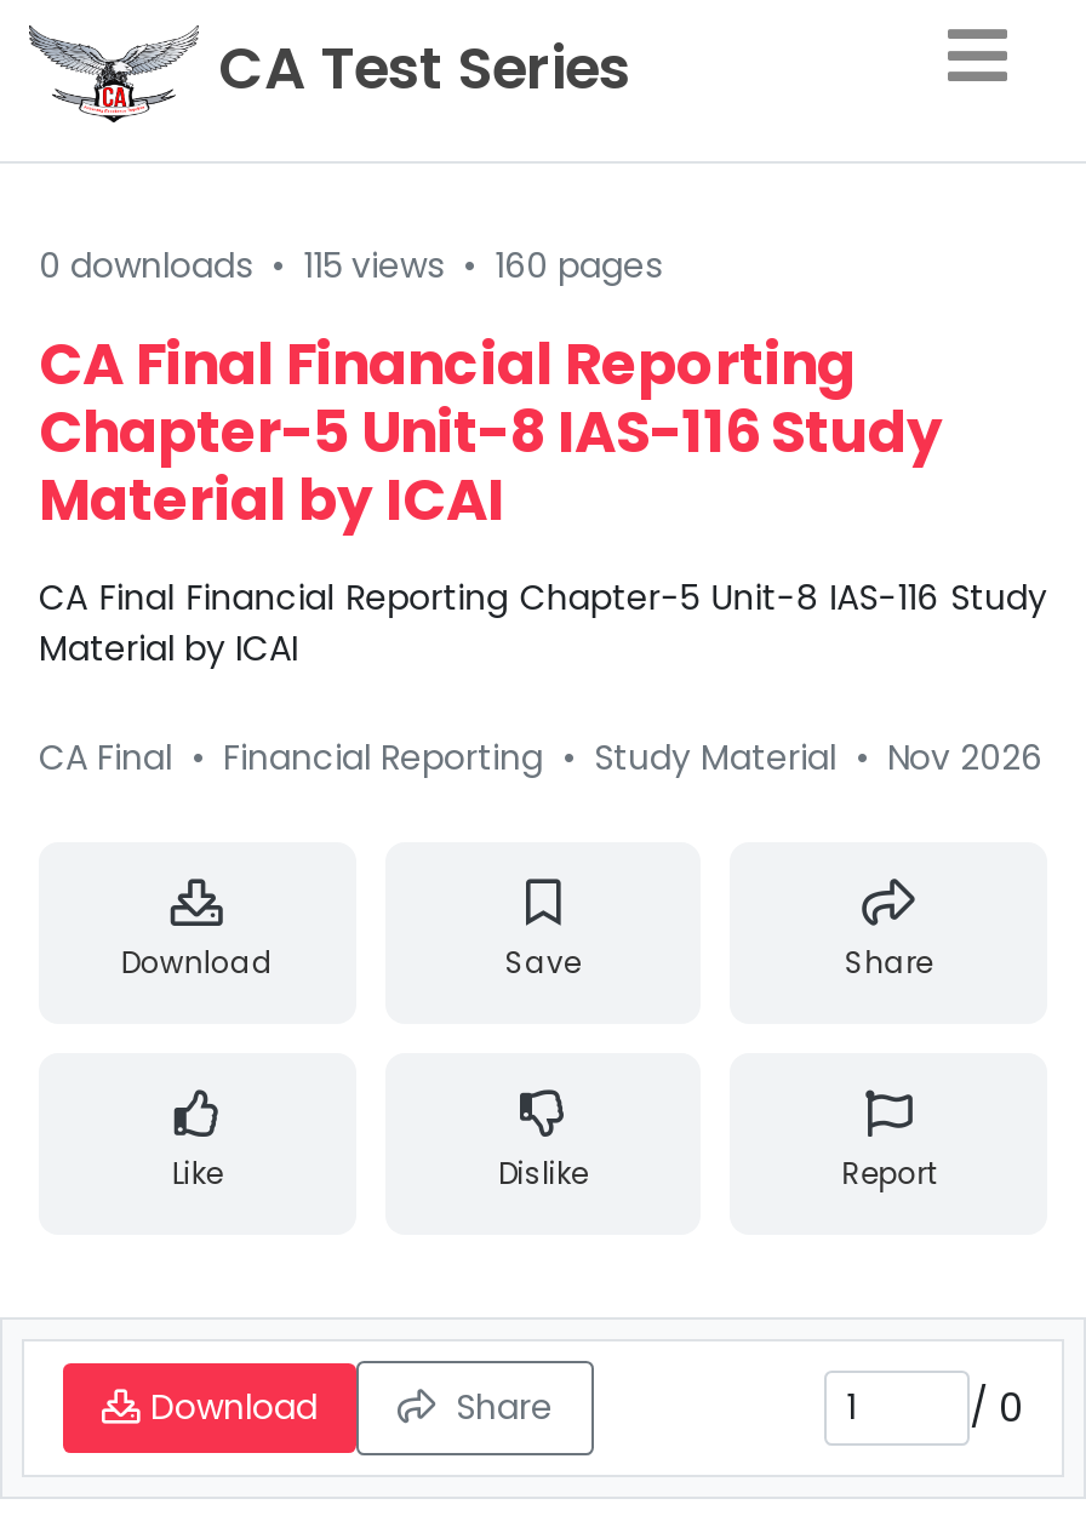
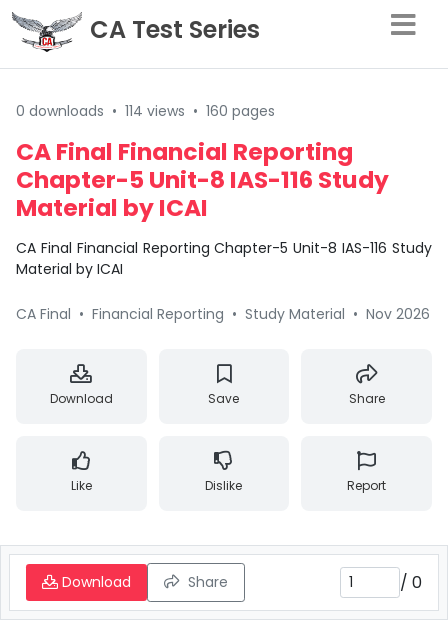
- 0 downloads • 115 views • 160 pages
+ 0 downloads • 114 views • 160 pages
